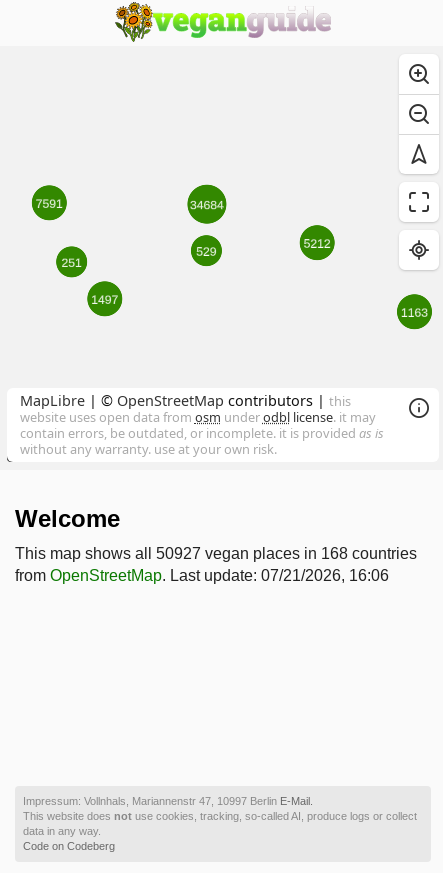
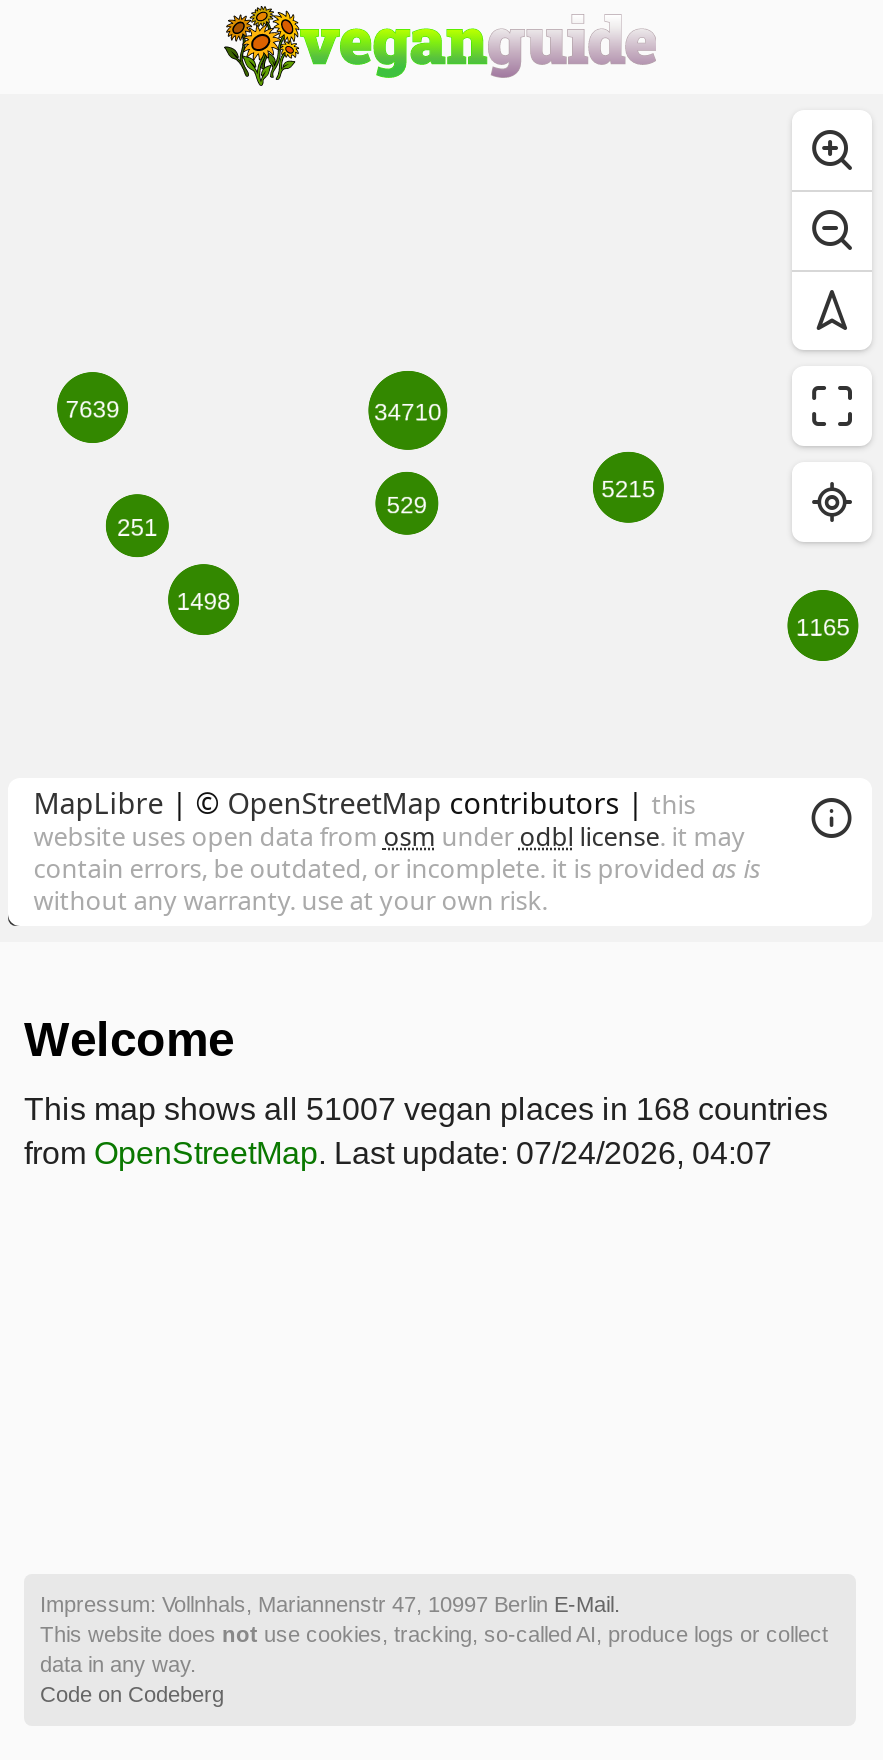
- This map shows all 50927 vegan places in 168 countries
+ This map shows all 51007 vegan places in 168 countries

- from OpenStreetMap. Last update: 07/21/2026, 16:06
+ from OpenStreetMap. Last update: 07/24/2026, 04:07
